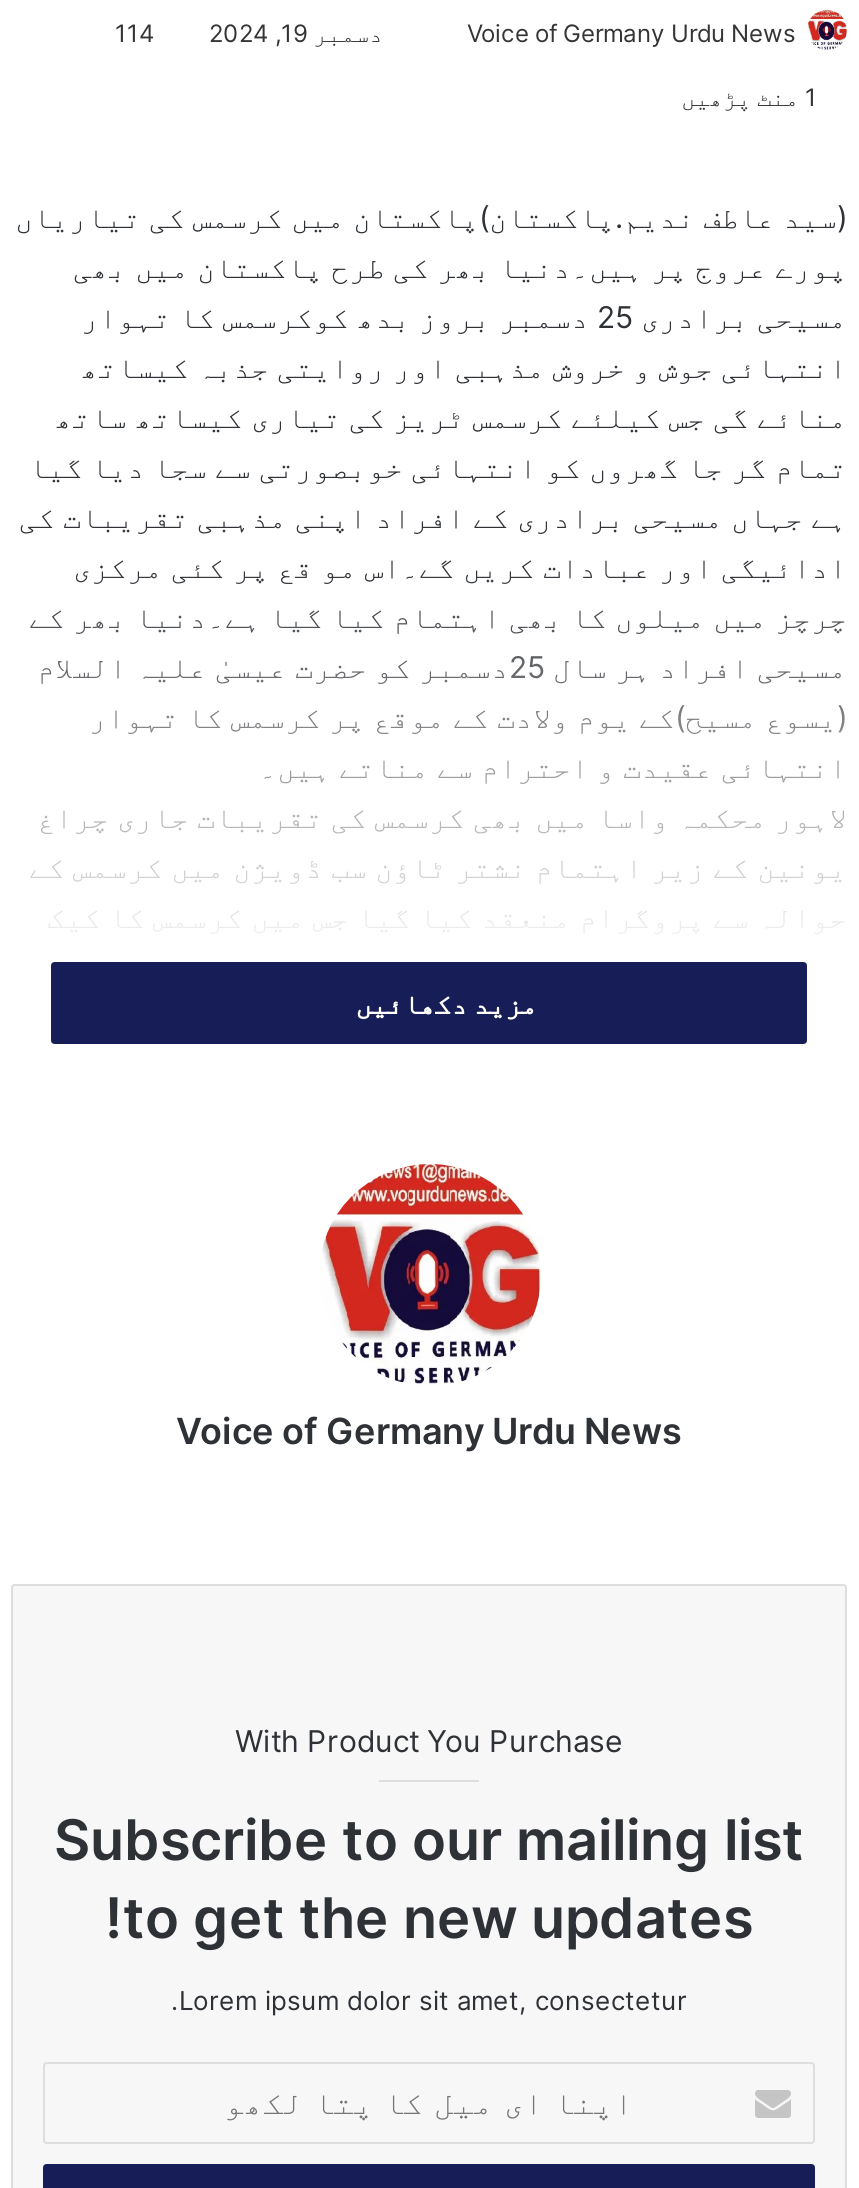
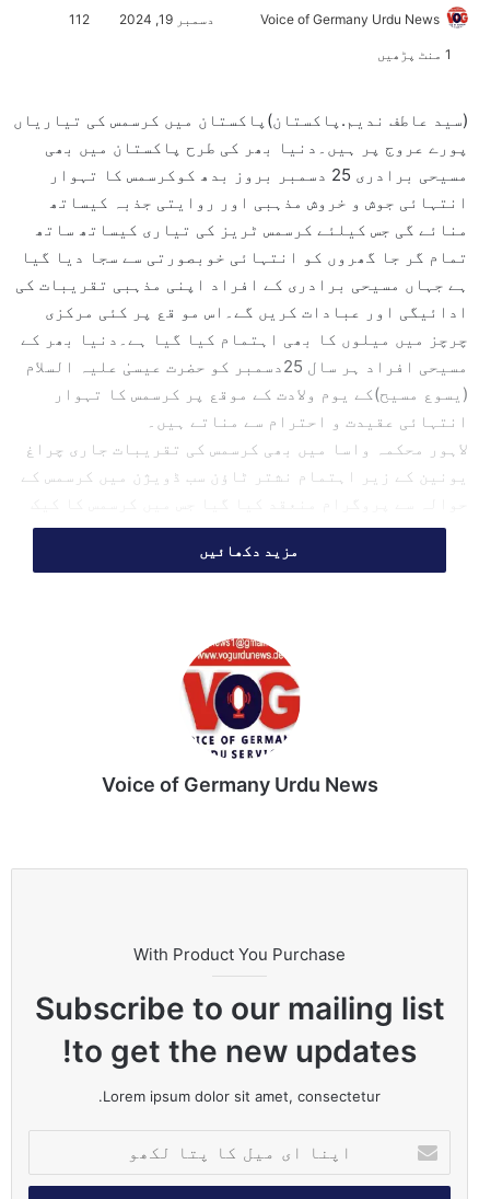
- 114
+ 112
